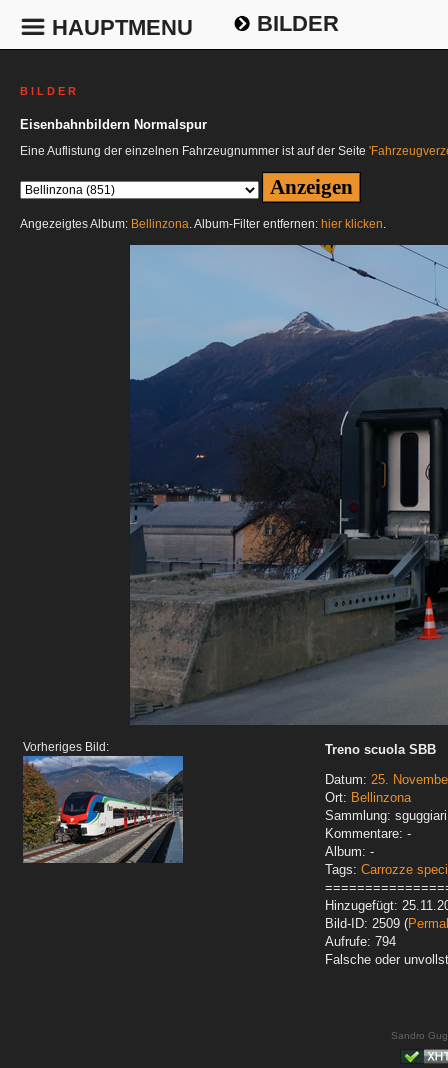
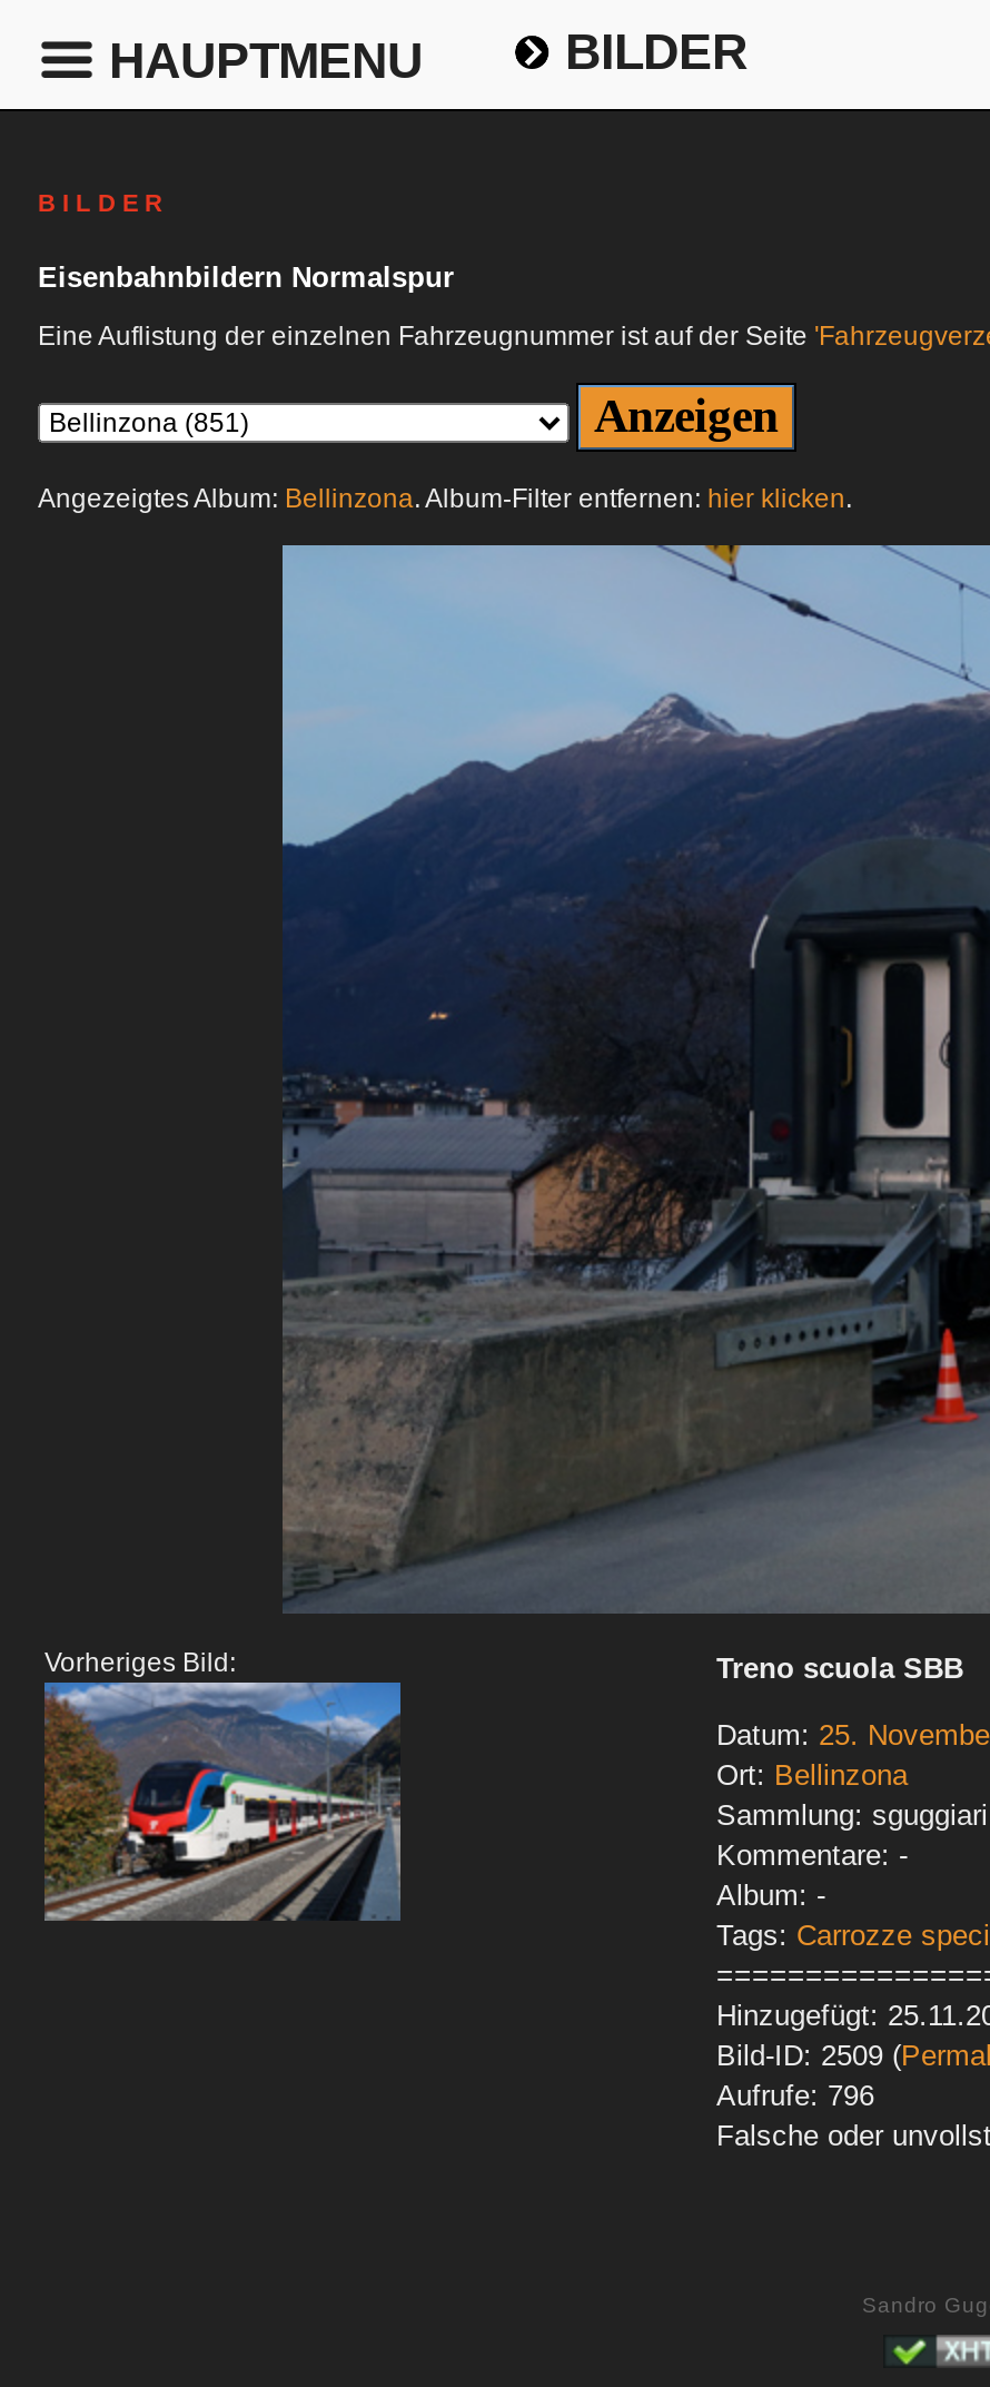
- Aufrufe: 794
+ Aufrufe: 796
